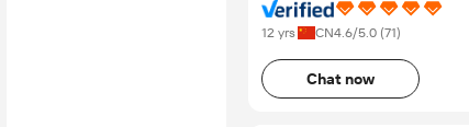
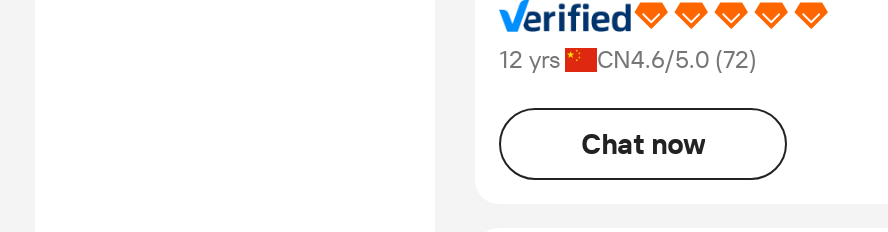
- 12 yrs CN4.6/5.0 (71)
+ 12 yrs CN4.6/5.0 (72)
